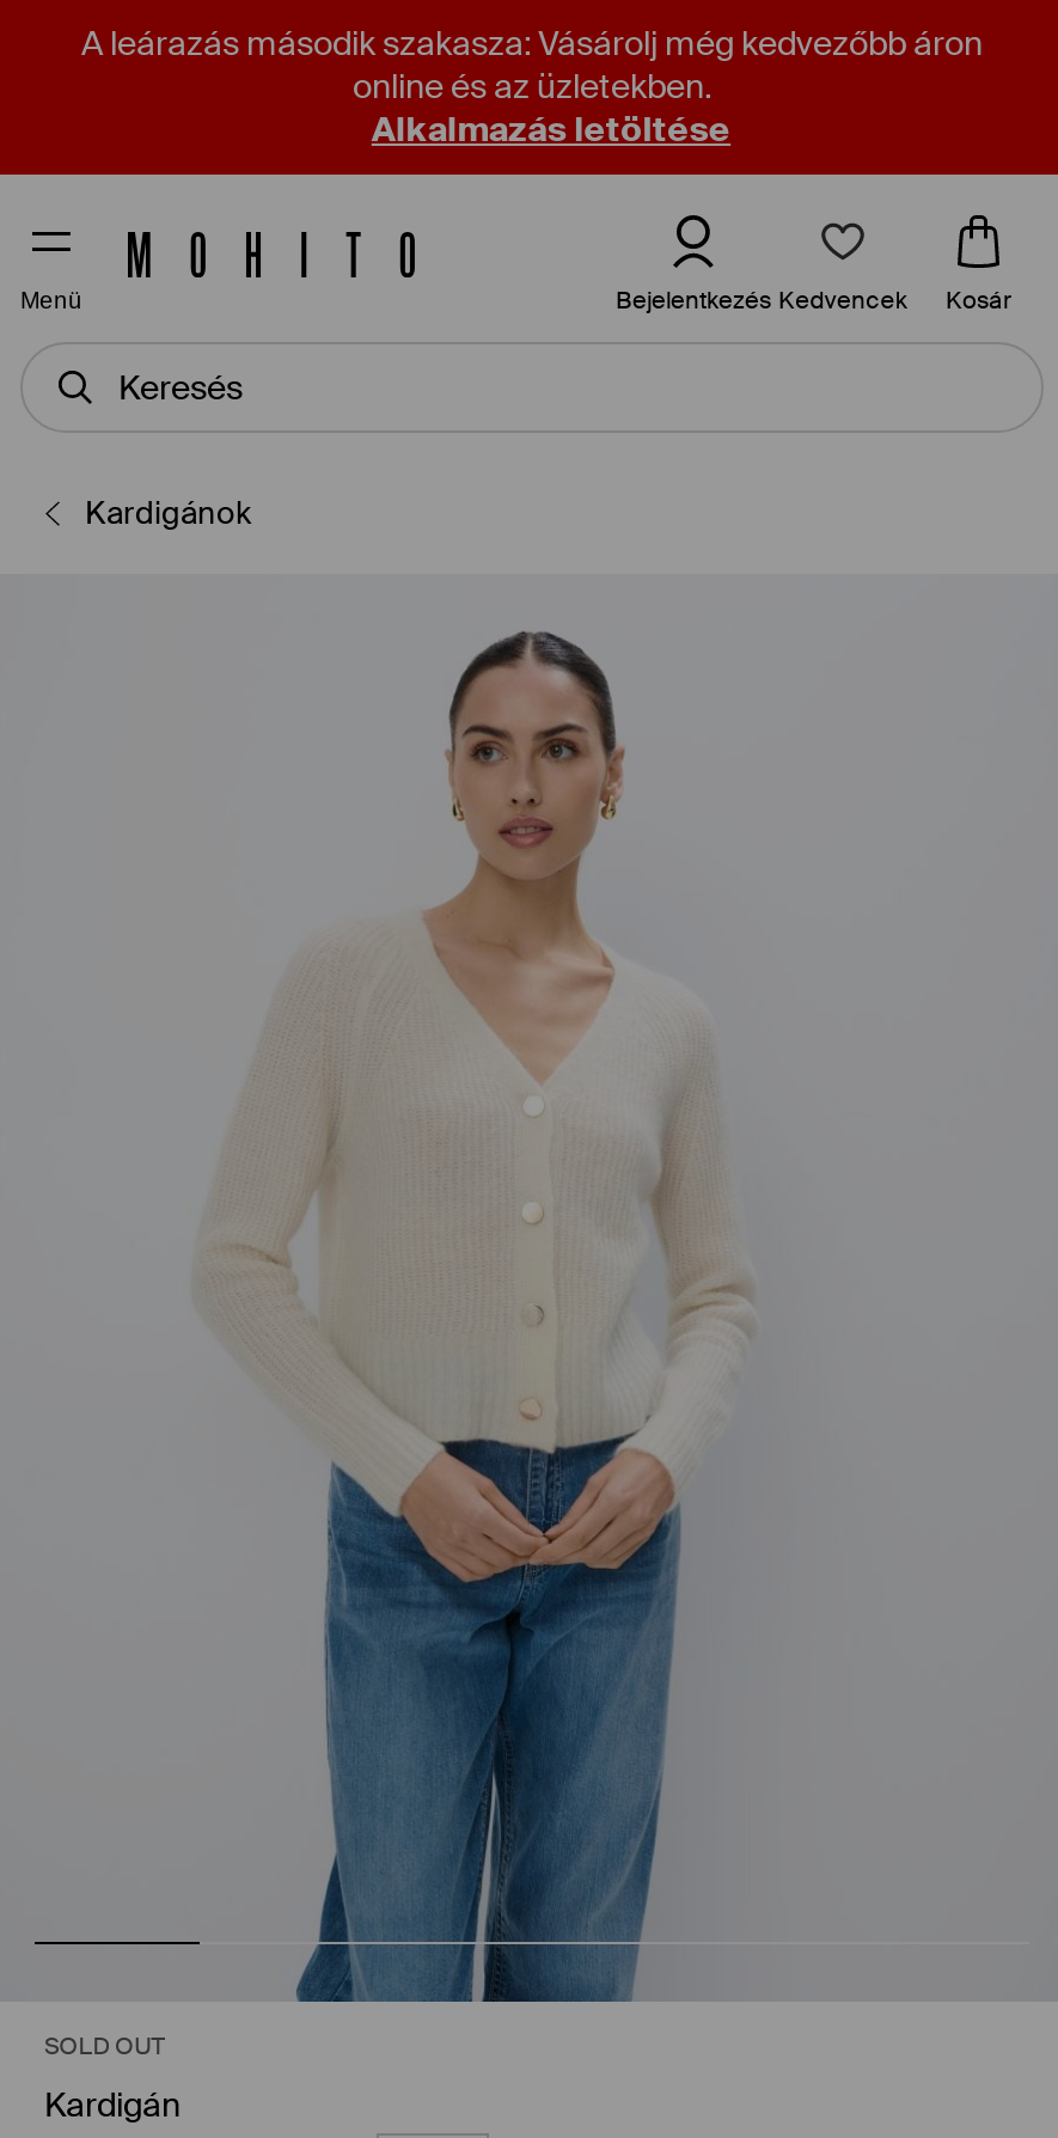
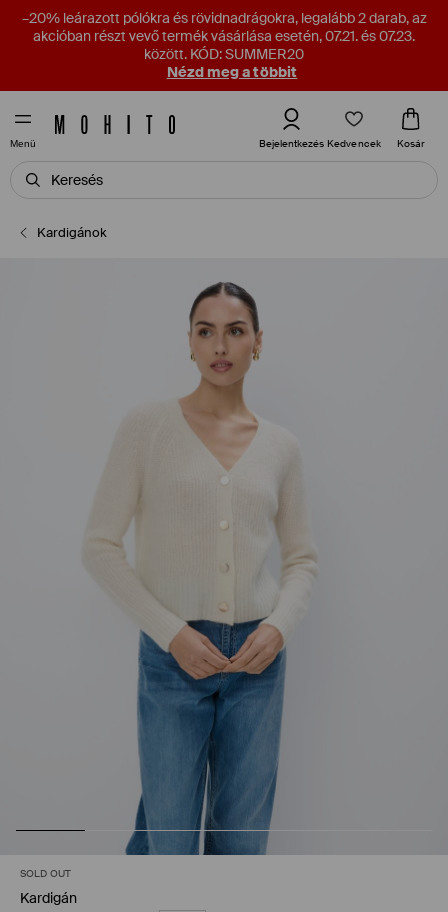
- A leárazás második szakasza: Vásárolj még kedvezőbb áron
- online és az üzletekben.
- Alkalmazás letöltése
+ –20% leárazott pólókra és rövidnadrágokra, legalább 2 darab, az
+ akcióban részt vevő termék vásárlása esetén, 07.21. és 07.23.
+ között. KÓD: SUMMER20
+ Nézd meg a többit
